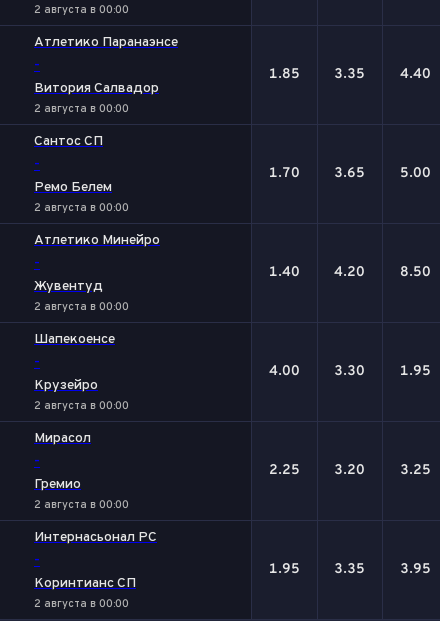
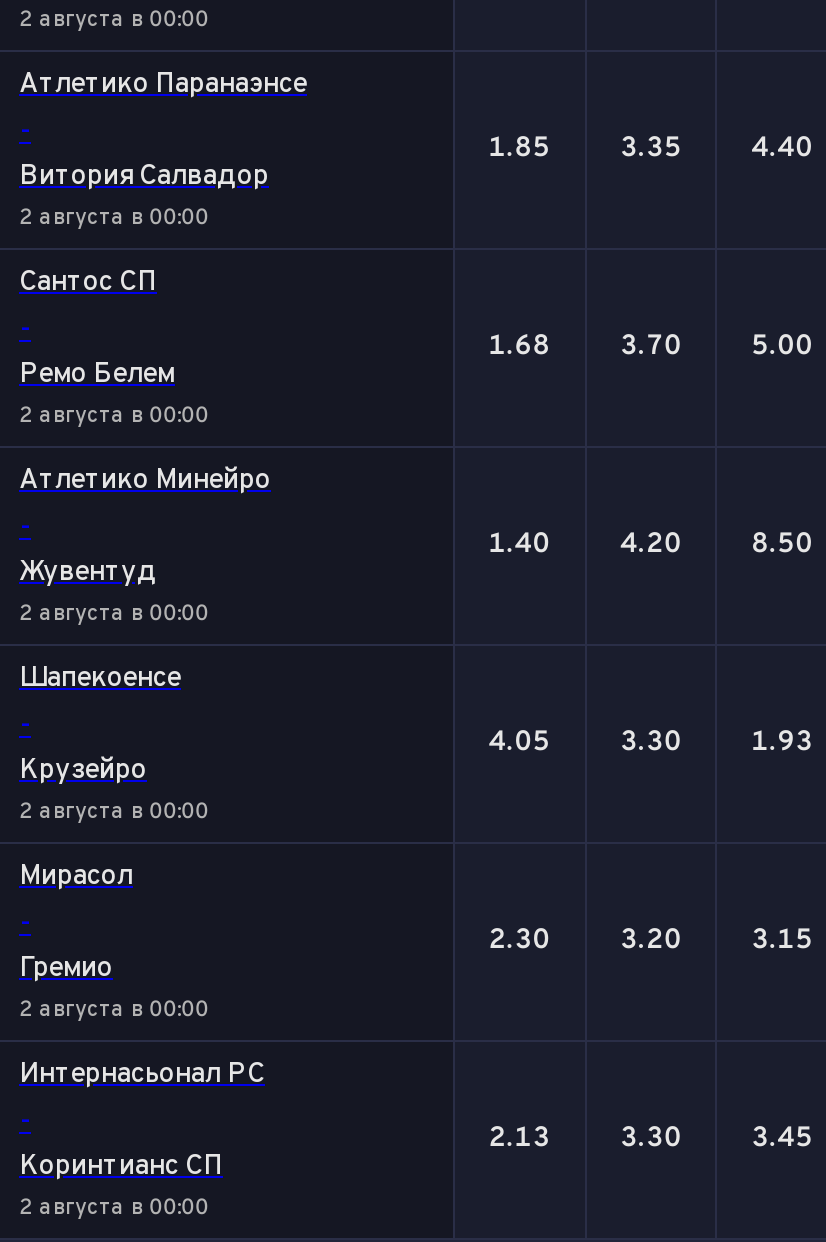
- 1.70
+ 1.68

- 3.65
+ 3.70

- 4.00
+ 4.05

- 1.95
+ 1.93

- 2.25
+ 2.30

- 3.25
+ 3.15

- 1.95
- 3.35
- 3.95
+ 2.13
+ 3.30
+ 3.45
